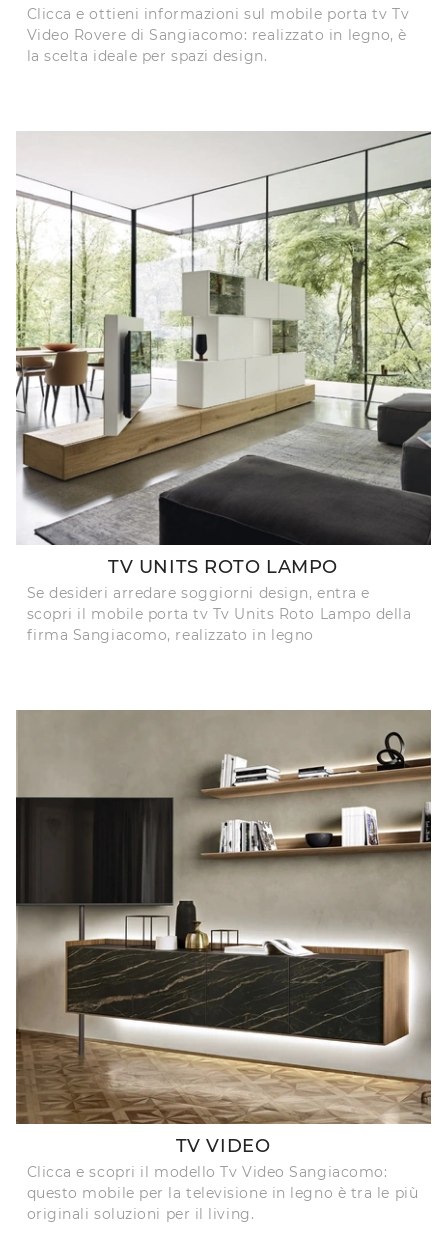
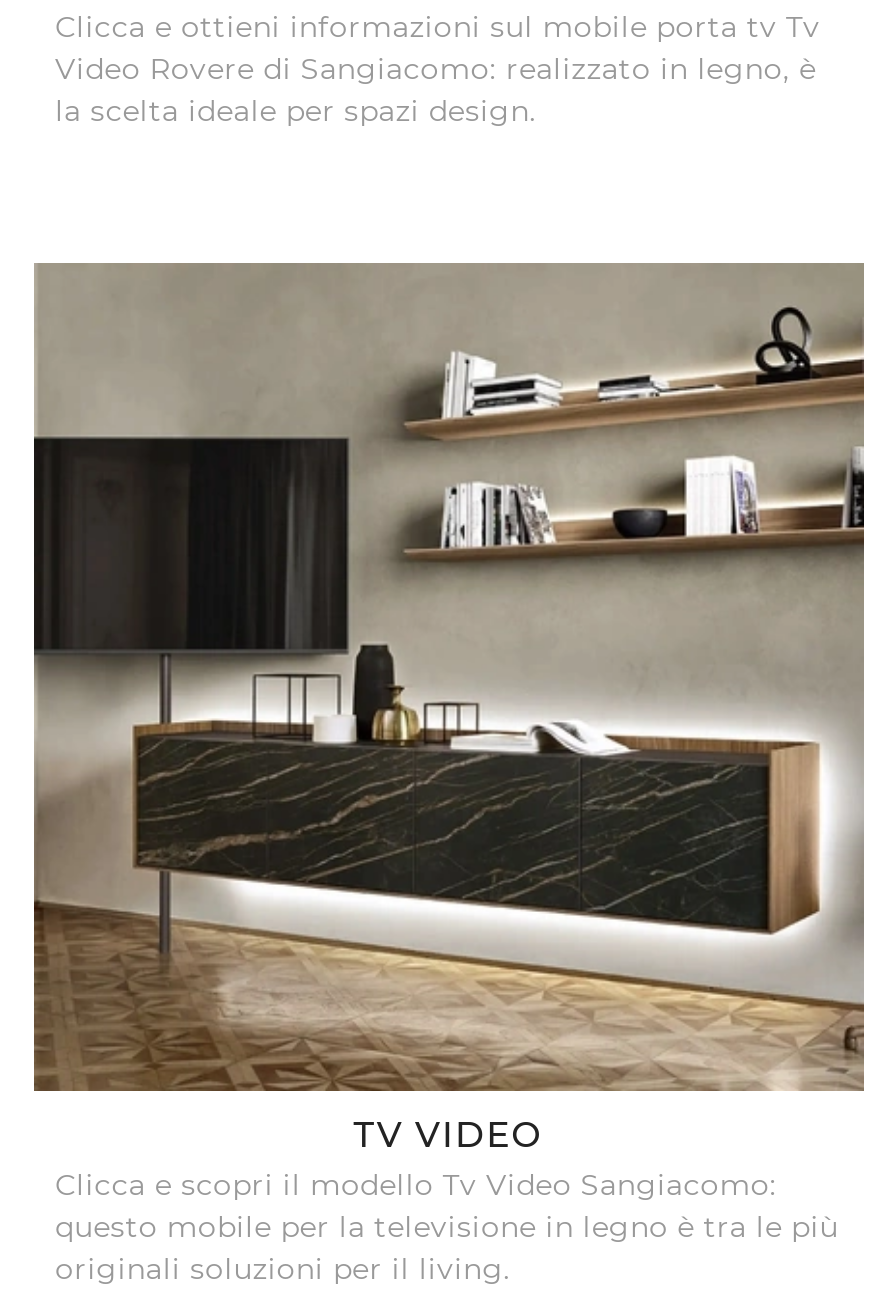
- [image]
- TV UNITS ROTO LAMPO
- Se desideri arredare soggiorni design, entra e
- scopri il mobile porta tv Tv Units Roto Lampo della
- firma Sangiacomo, realizzato in legno
